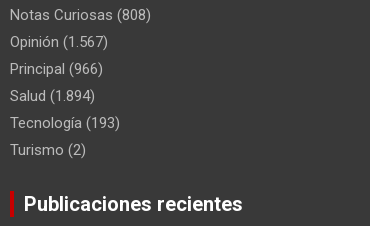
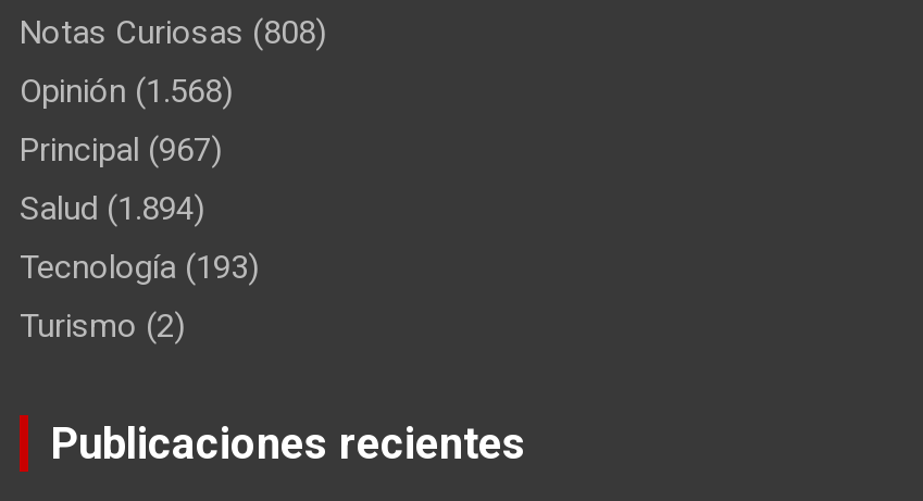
- Opinión (1.567)
+ Opinión (1.568)

- Principal (966)
+ Principal (967)
